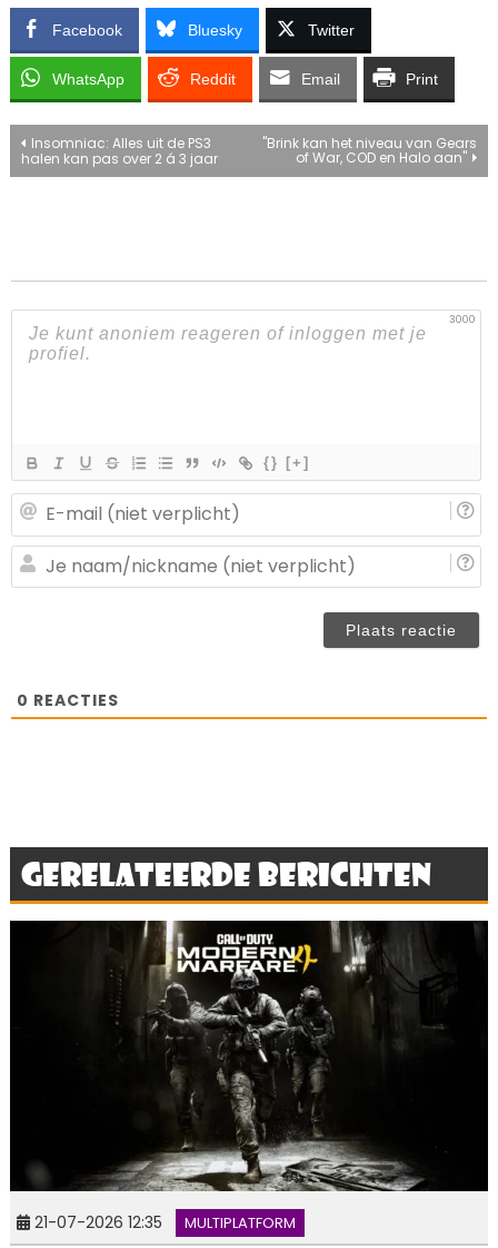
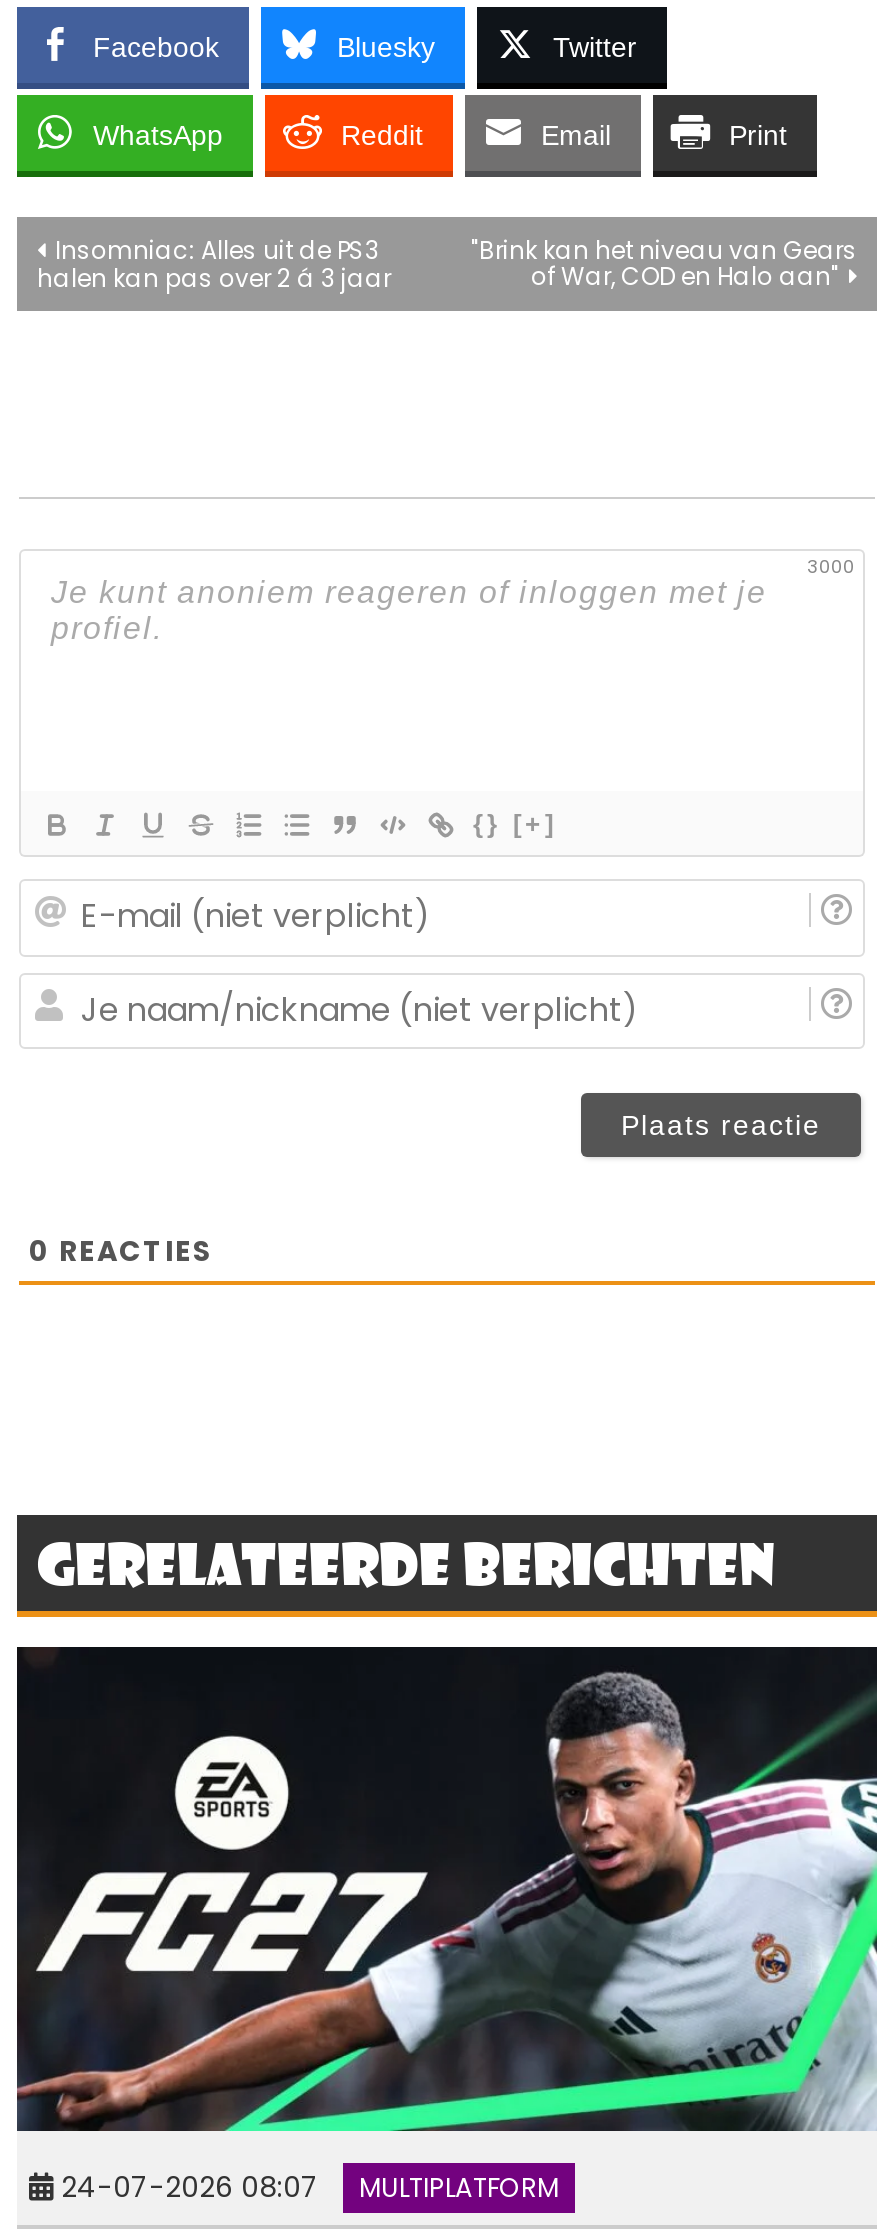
- [image]
- 21-07-2026 12:35 MULTIPLATFORM
+ [image]
+ 24-07-2026 08:07 MULTIPLATFORM
